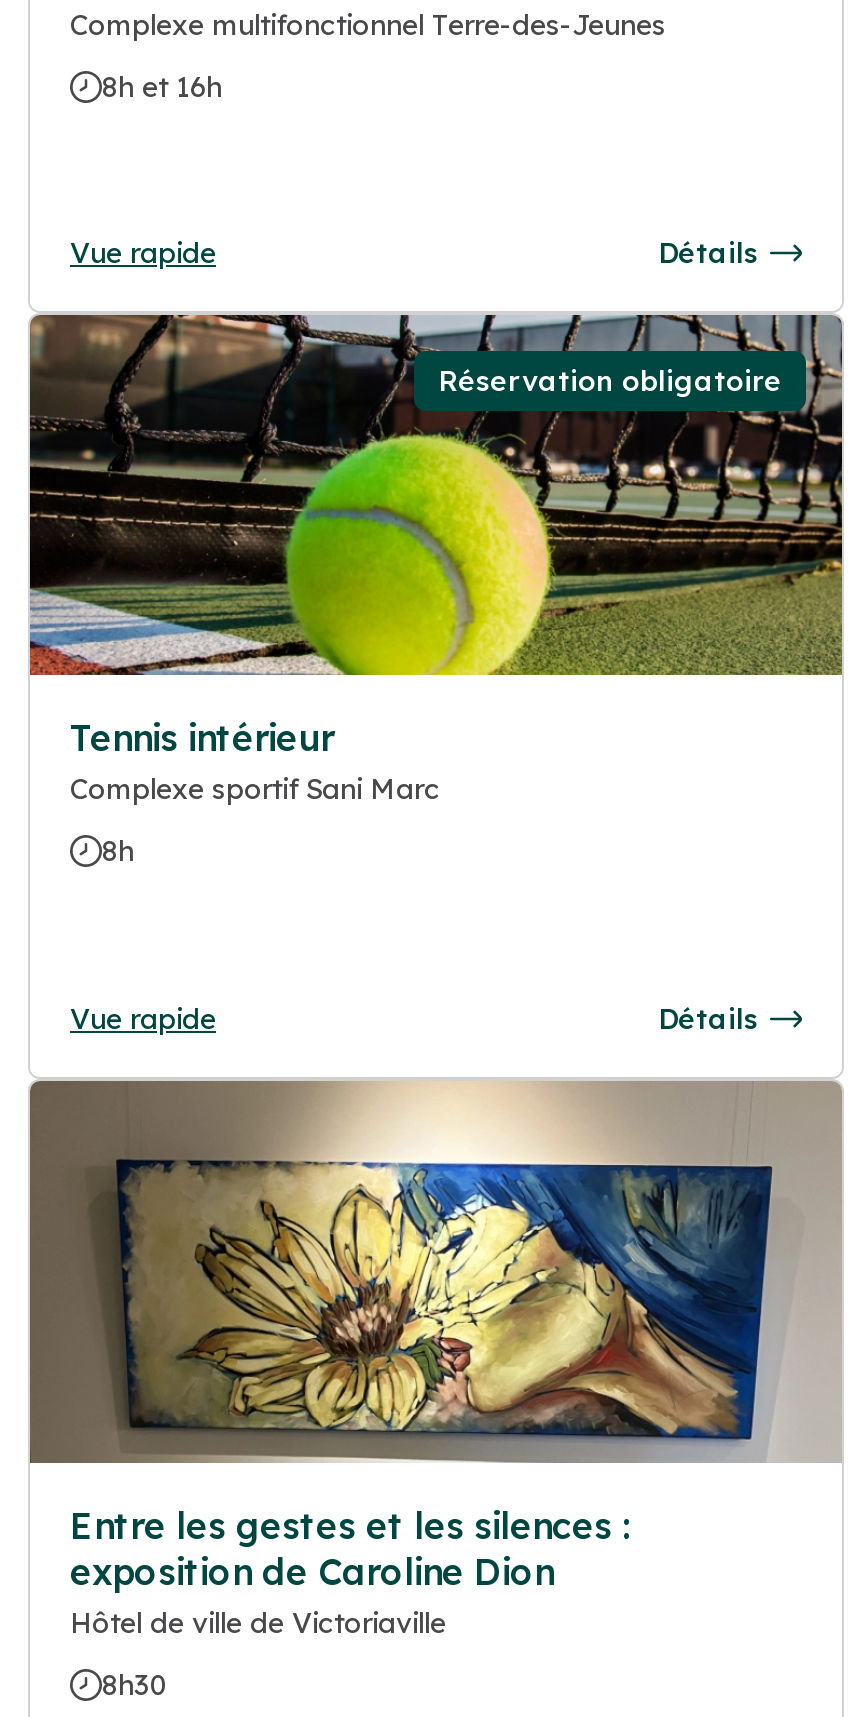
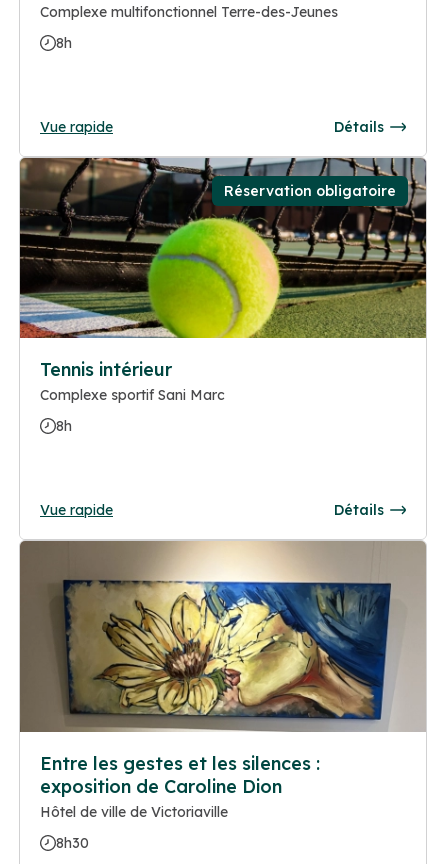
- 8h et 16h
+ 8h
